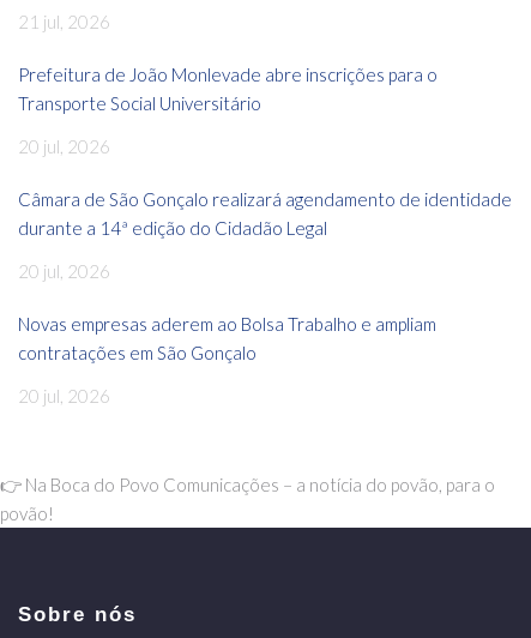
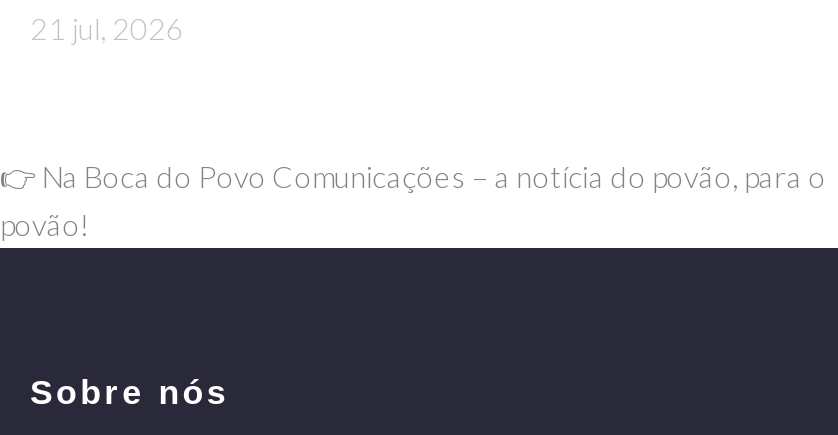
- Prefeitura de João Monlevade abre inscrições para o
- Transporte Social Universitário
- 20 jul, 2026
- Câmara de São Gonçalo realizará agendamento de identidade
- durante a 14ª edição do Cidadão Legal
- 20 jul, 2026
- Novas empresas aderem ao Bolsa Trabalho e ampliam
- contratações em São Gonçalo
- 20 jul, 2026
